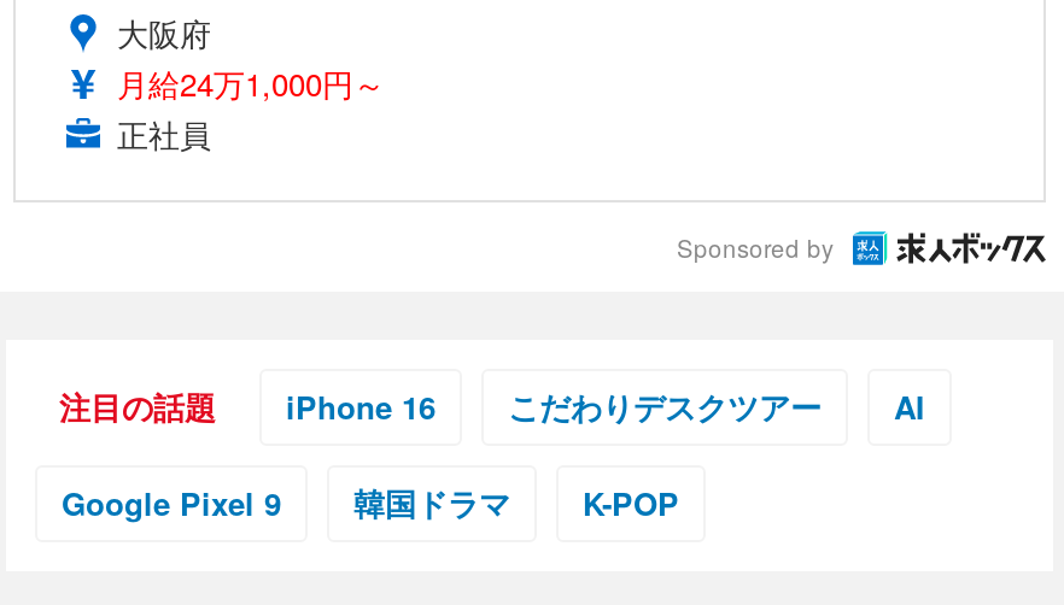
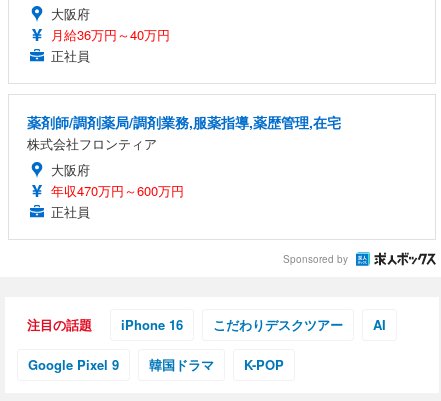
- 月給24万1,000円～
+ 月給36万円～40万円
+ 正社員
+ 薬剤師/調剤薬局/調剤業務,服薬指導,薬歴管理,在宅
+ 株式会社フロンティア
+ 大阪府
+ 年収470万円～600万円
